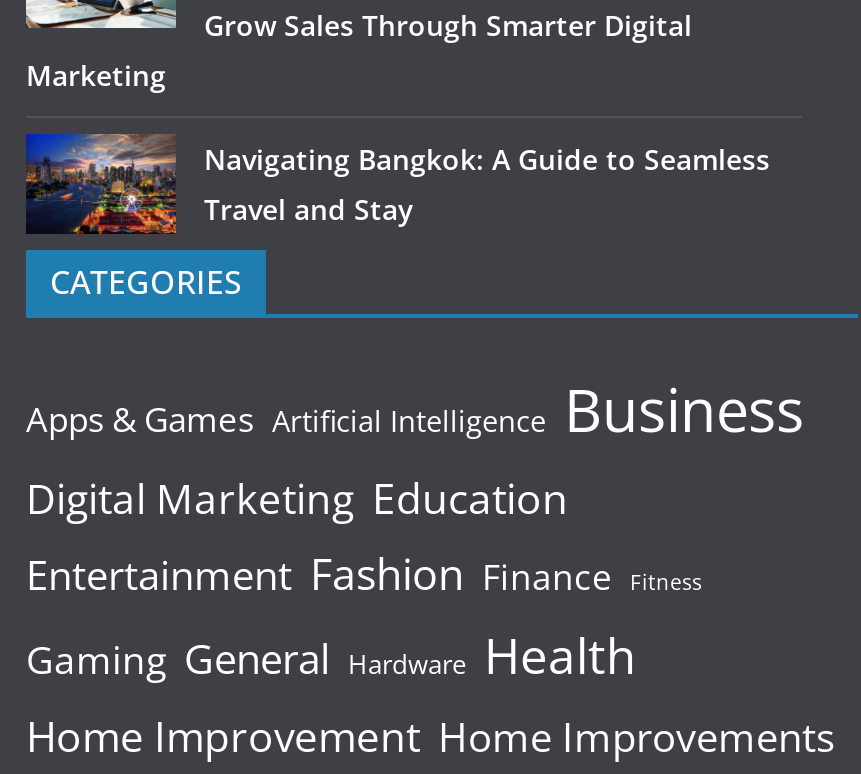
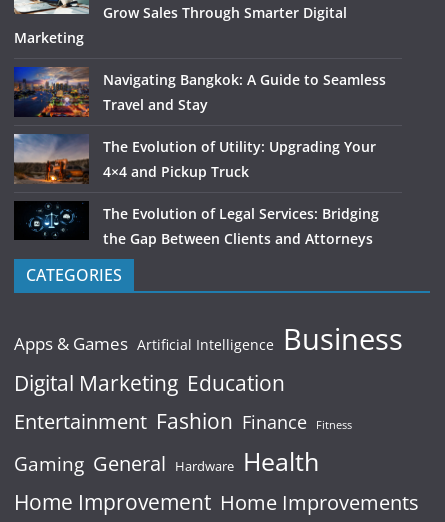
+ [image]
+ The Evolution of Utility: Upgrading Your
+ 4×4 and Pickup Truck
+ The Evolution of Legal Services: Bridging
+ the Gap Between Clients and Attorneys

+ [image]
